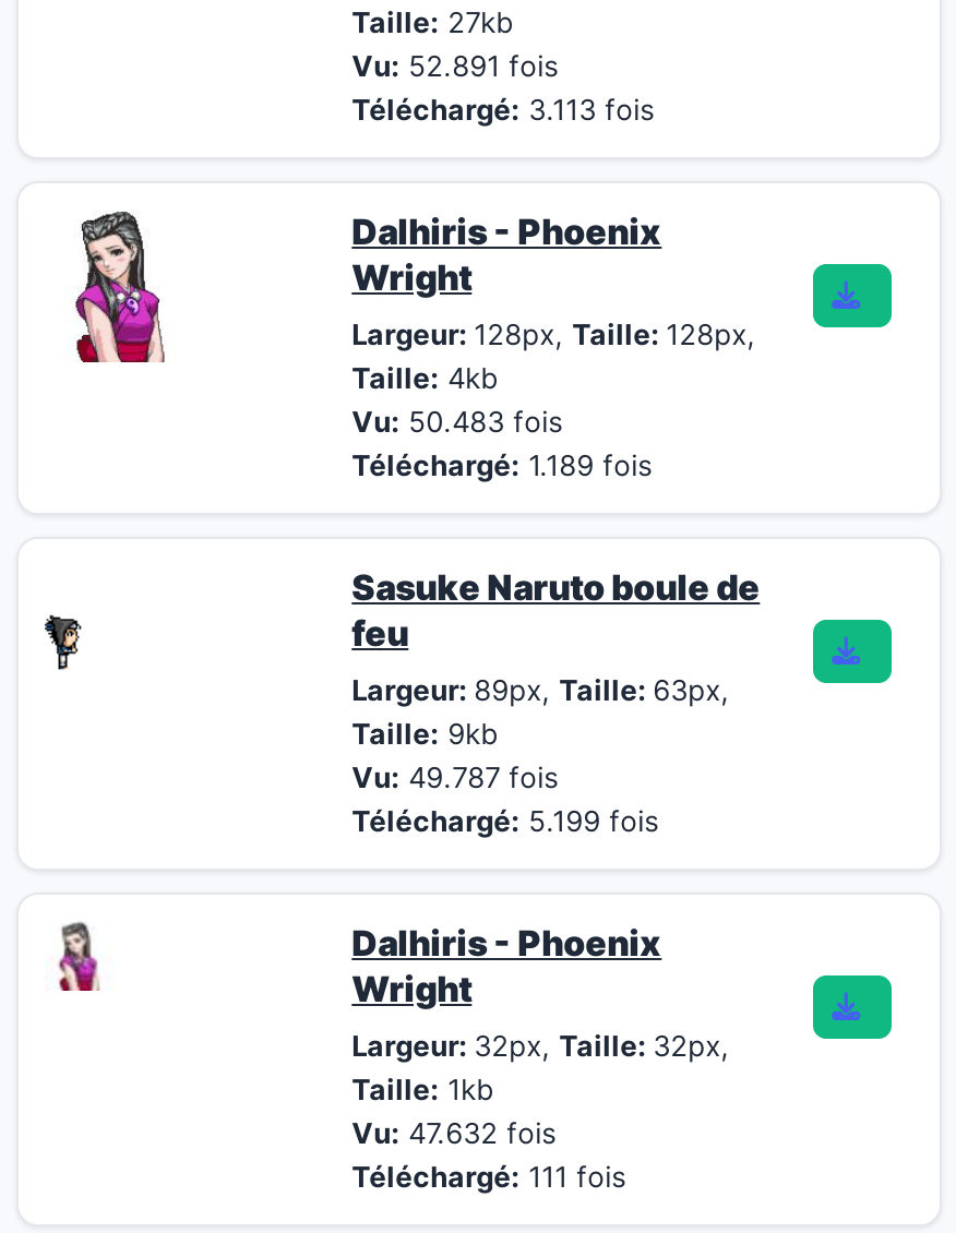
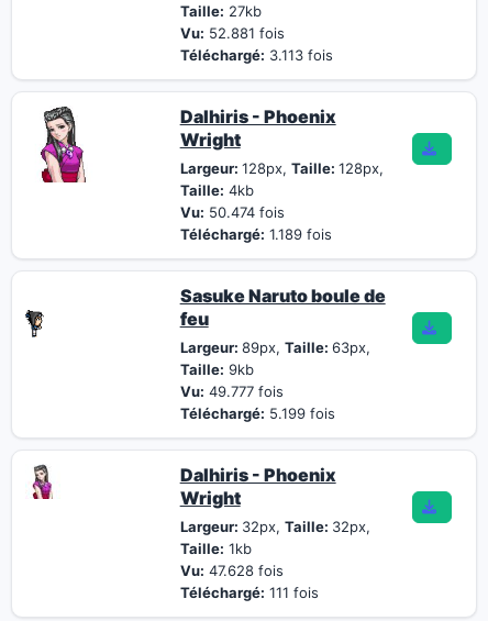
- Vu: 52.891 fois
+ Vu: 52.881 fois

- Vu: 50.483 fois
+ Vu: 50.474 fois

- Vu: 49.787 fois
+ Vu: 49.777 fois

- Vu: 47.632 fois
+ Vu: 47.628 fois
